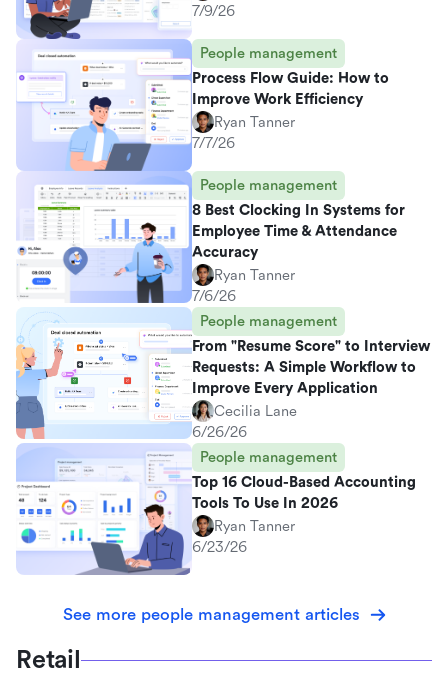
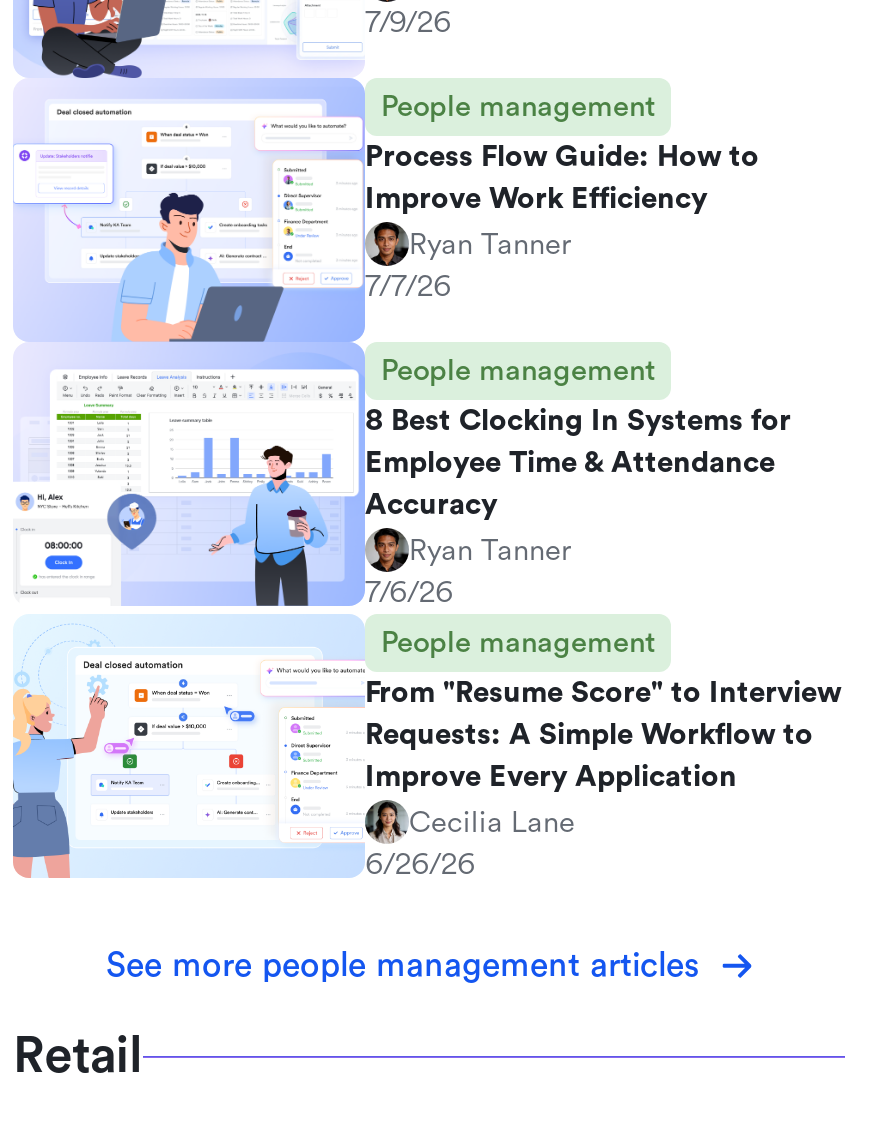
- [image]
- People management
- Top 16 Cloud-Based Accounting
- Tools To Use In 2026
- Ryan Tanner
- 6/23/26
